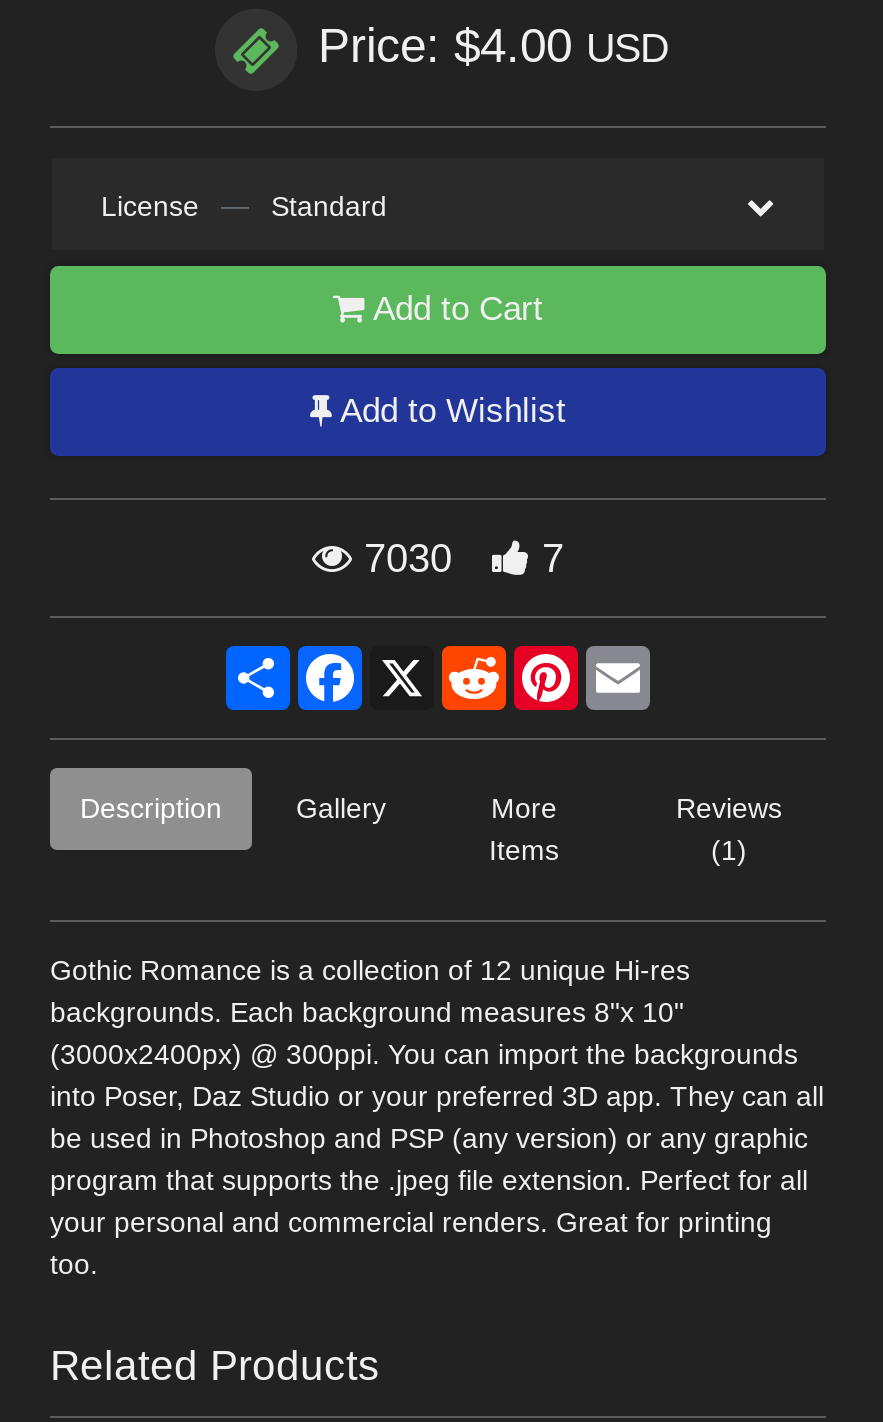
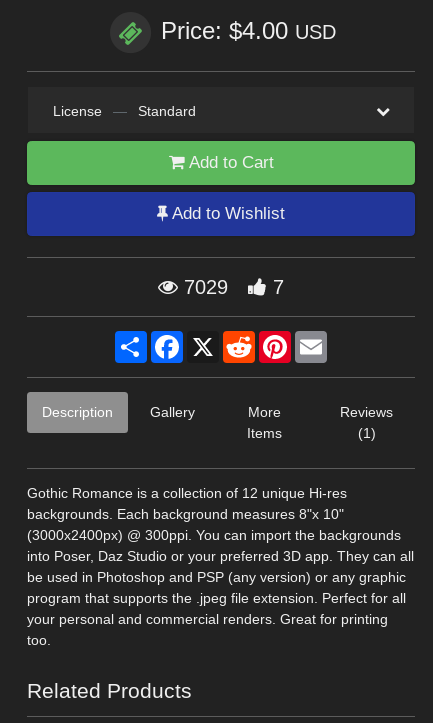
- 7030 7
+ 7029 7
